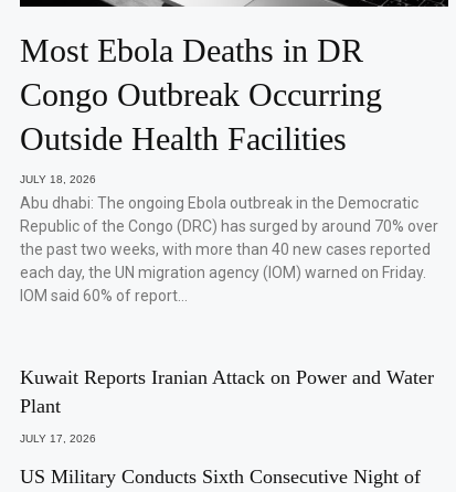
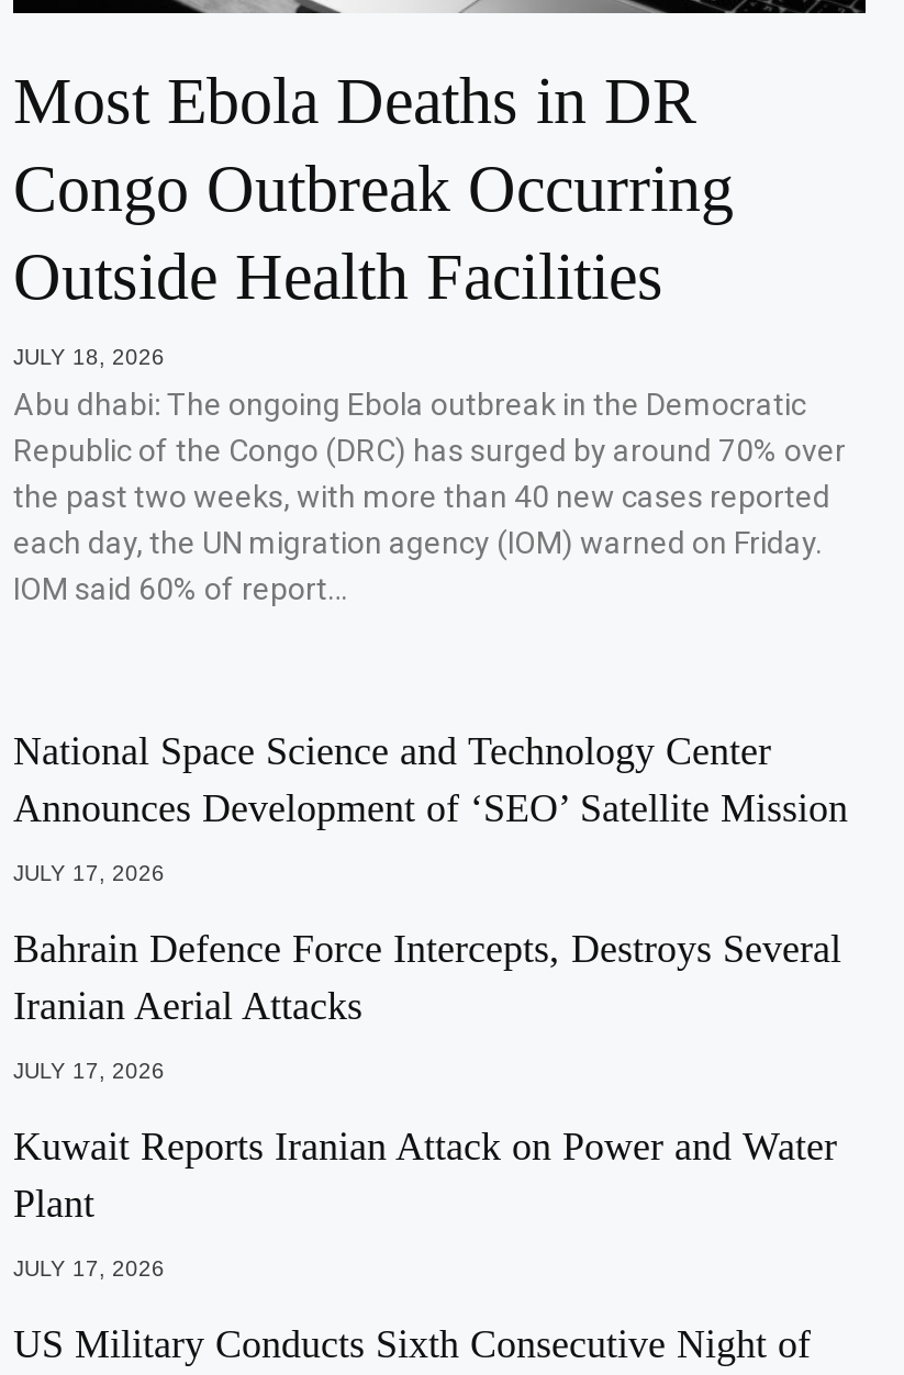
+ National Space Science and Technology Center
+ Announces Development of ‘SEO’ Satellite Mission
+ JULY 17, 2026
+ Bahrain Defence Force Intercepts, Destroys Several
+ Iranian Aerial Attacks
+ JULY 17, 2026
